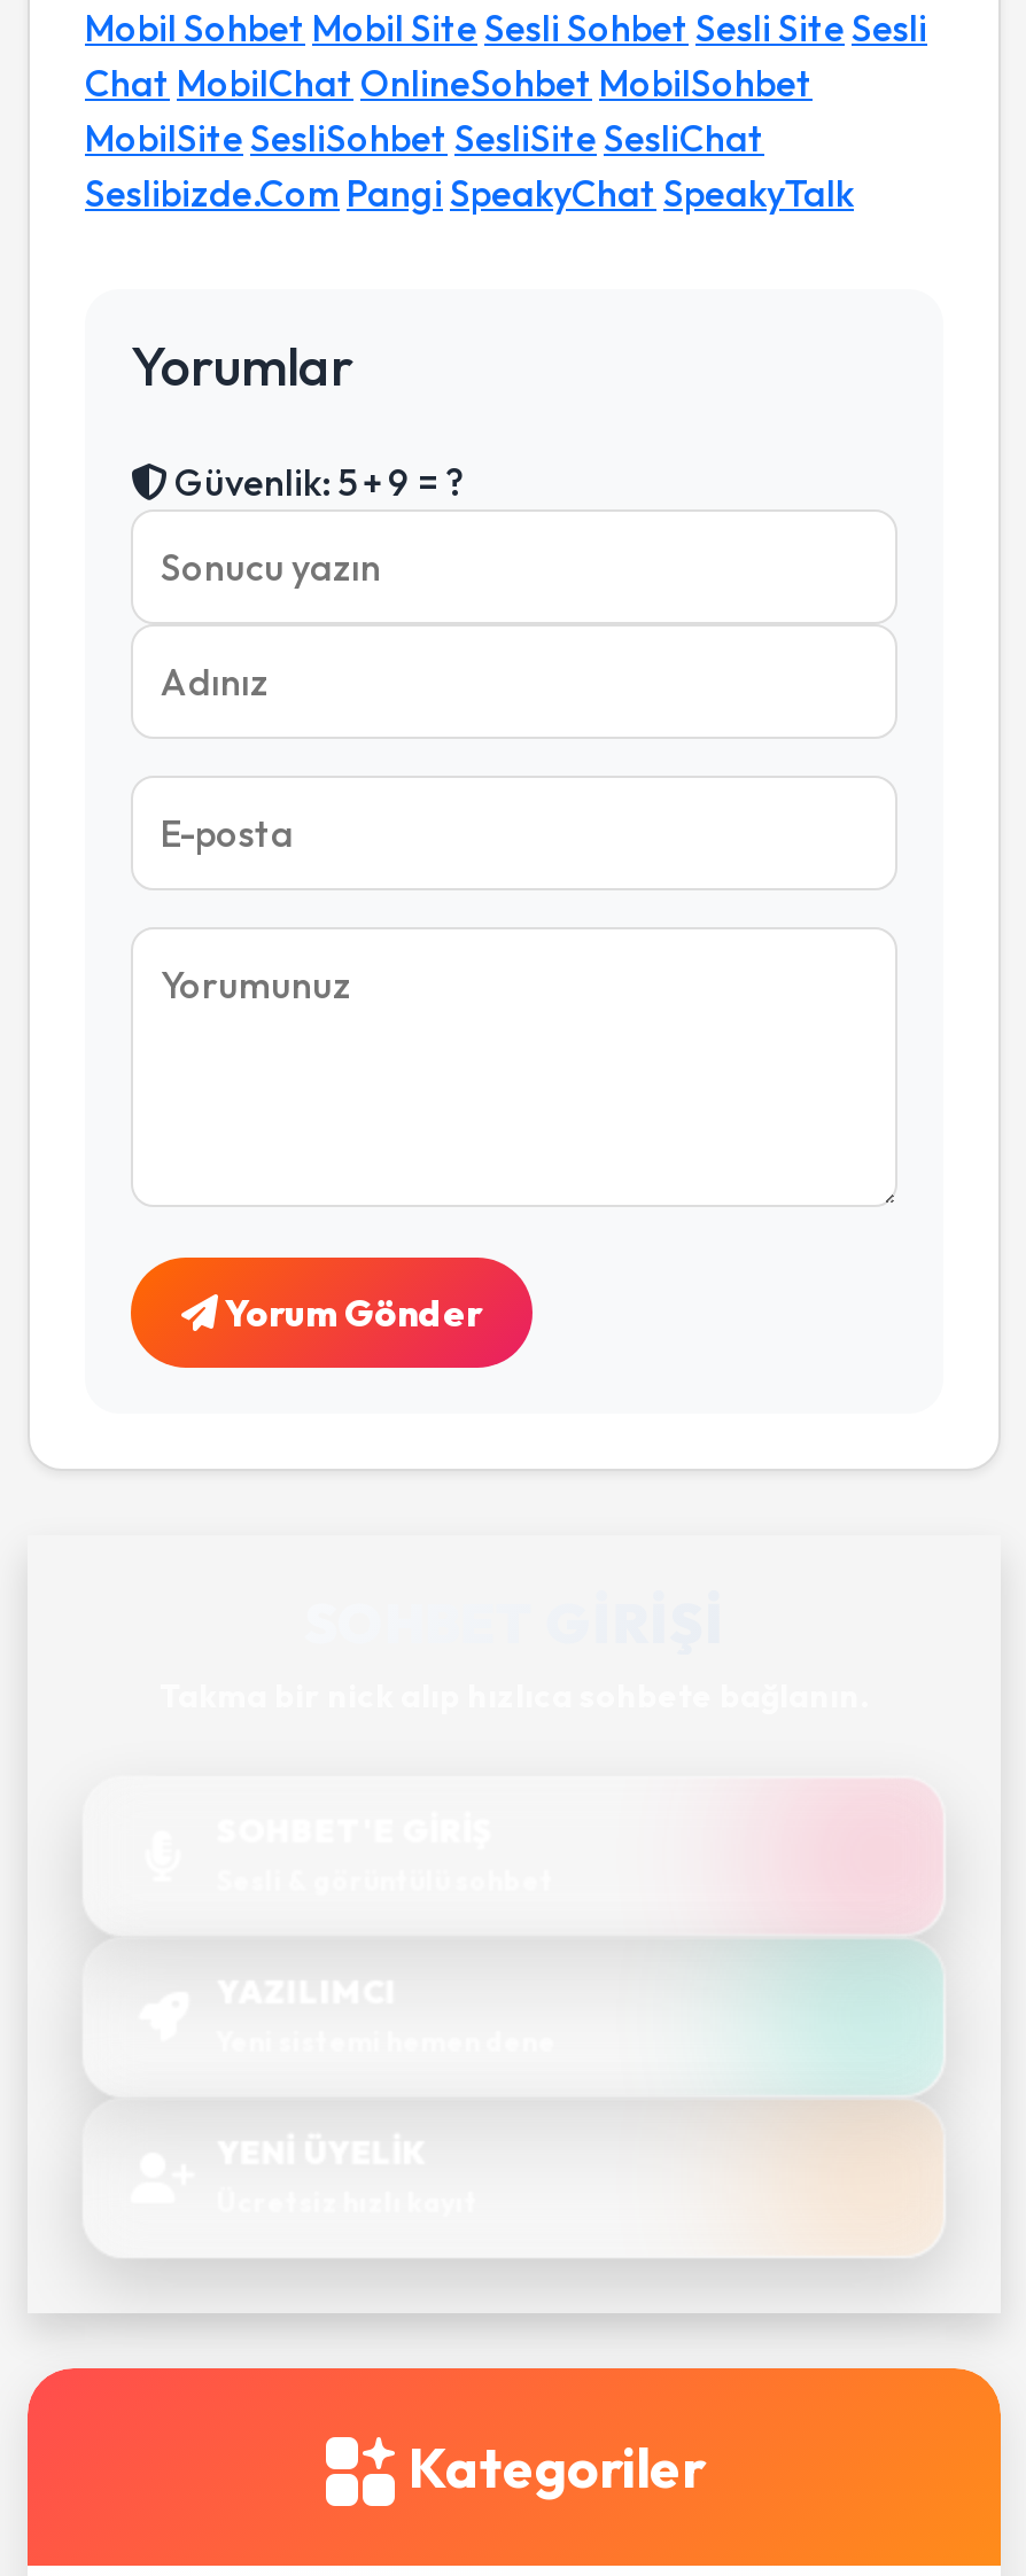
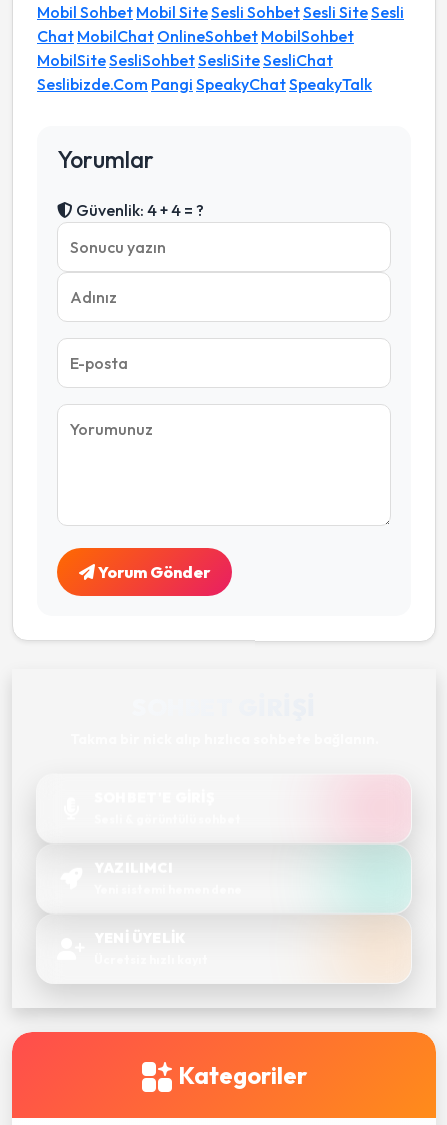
- Güvenlik: 5 + 9 = ?
+ Güvenlik: 4 + 4 = ?
